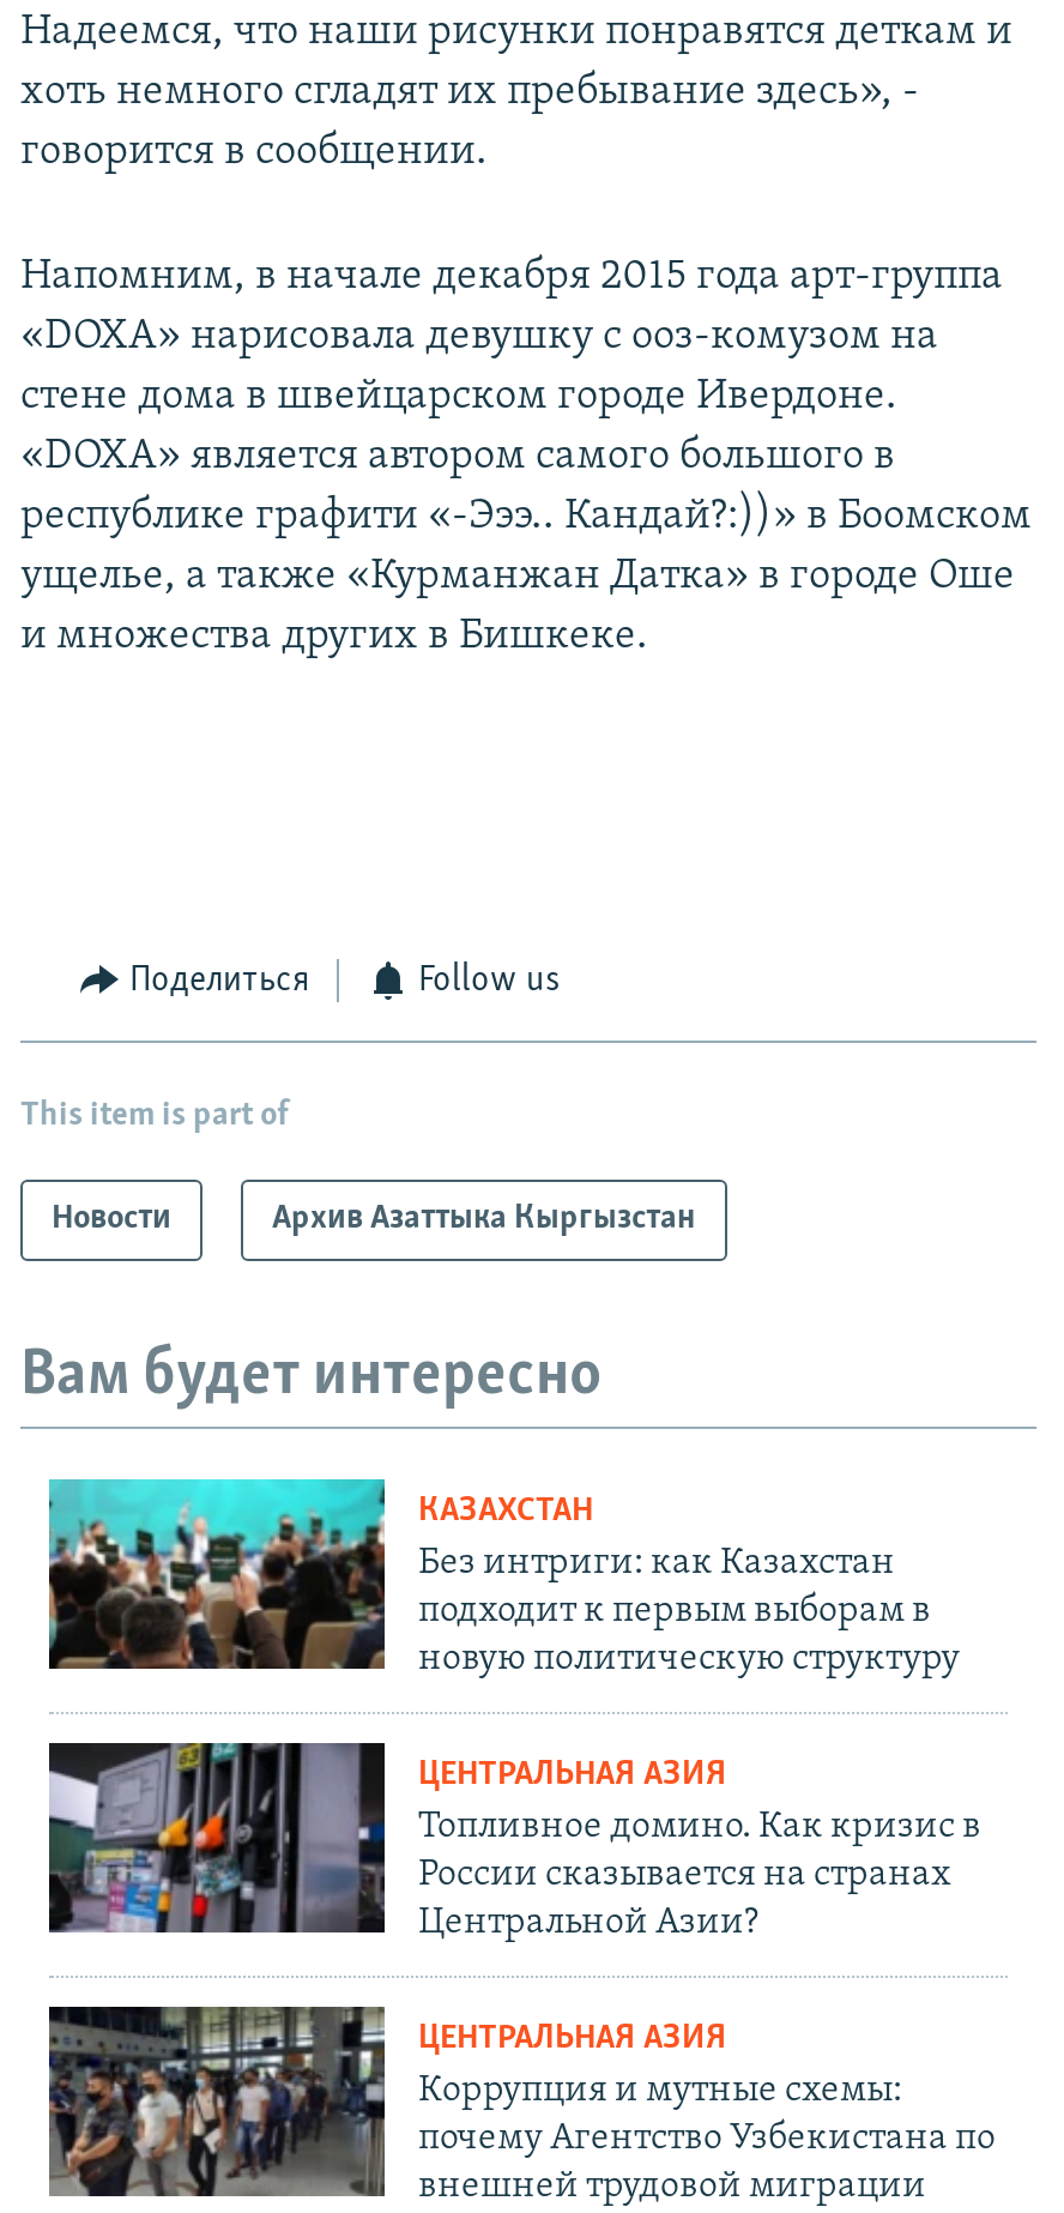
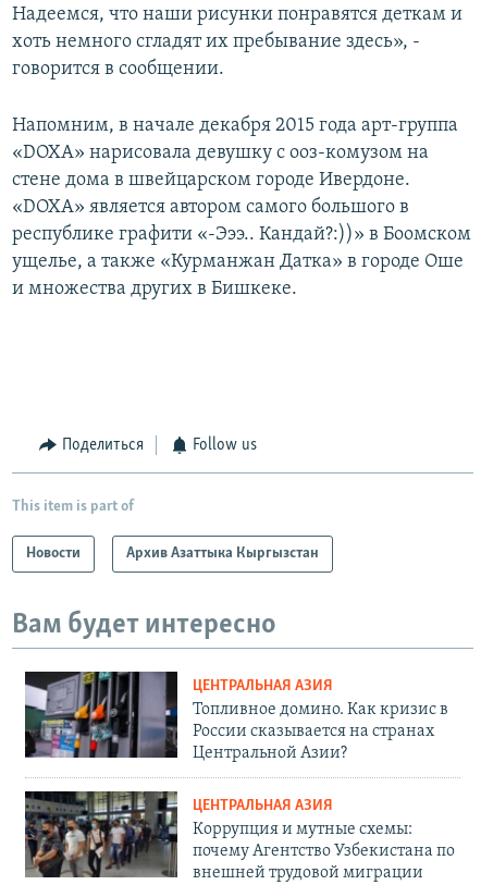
- [image]
- КАЗАХСТАН
- Без интриги: как Казахстан
- подходит к первым выборам в
- новую политическую структуру
